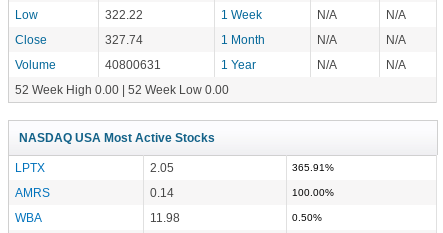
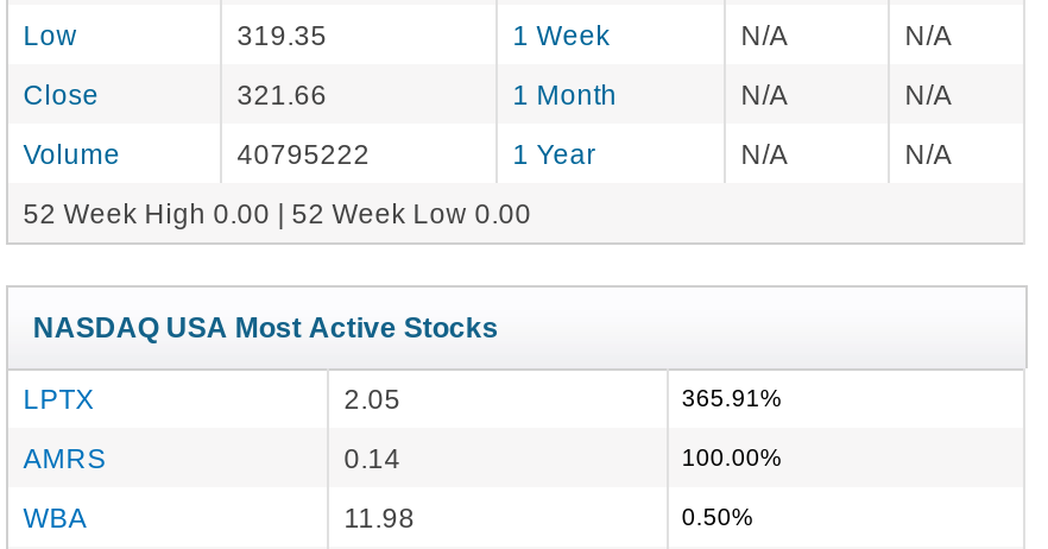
- 322.22
+ 319.35

- 327.74
+ 321.66

- 40800631
+ 40795222
